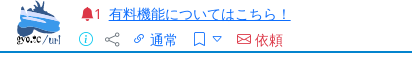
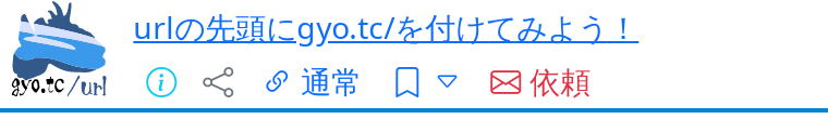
- 1 有料機能についてはこちら！
+ urlの先頭にgyo.tc/を付けてみよう！
